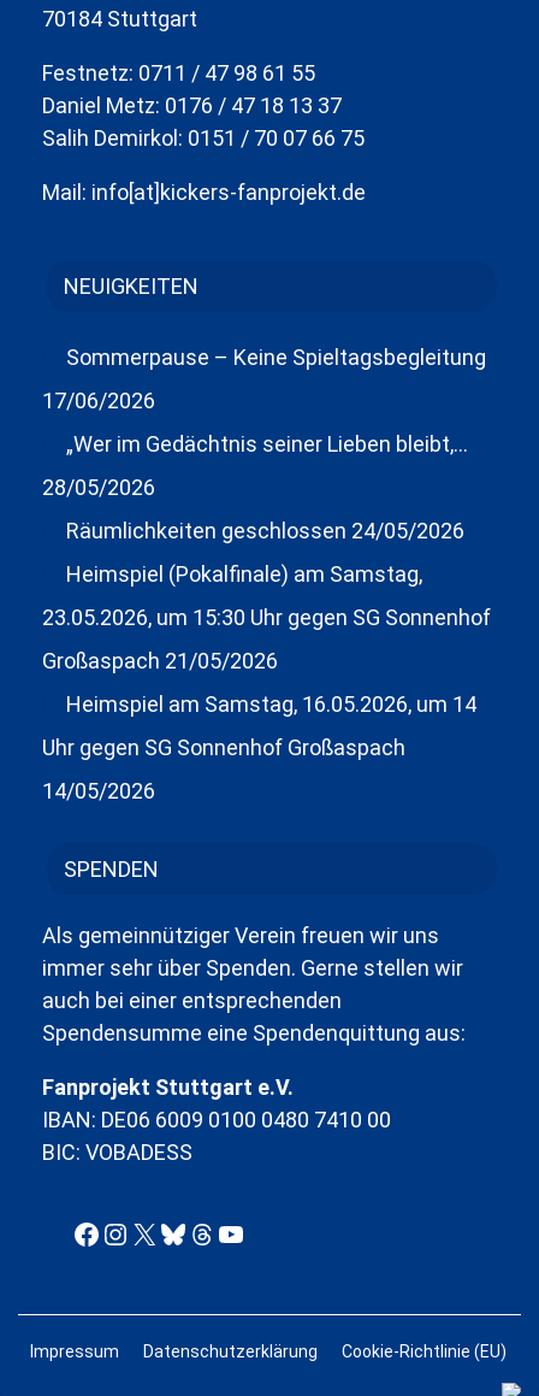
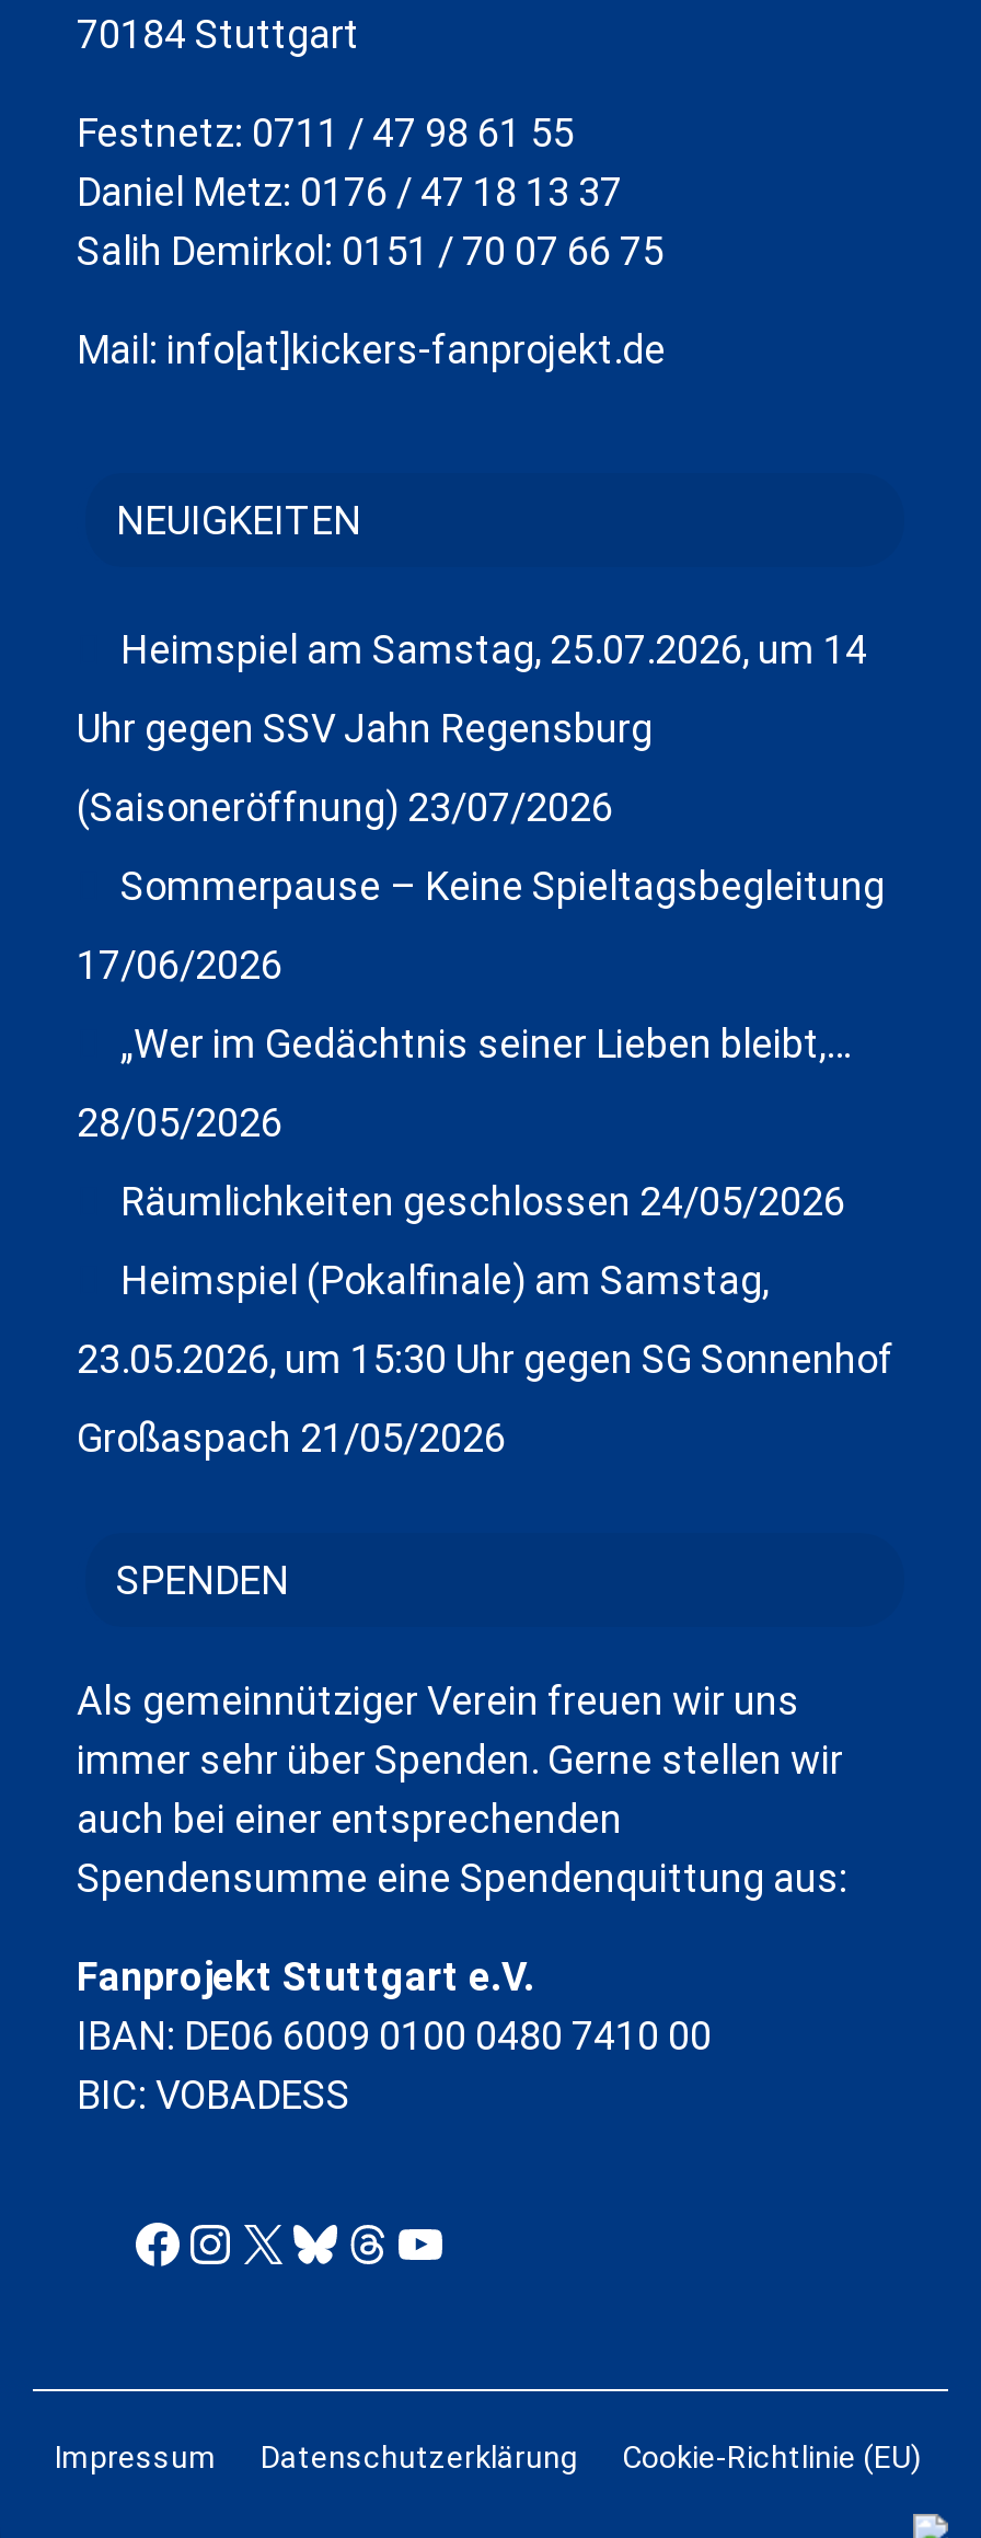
+ Heimspiel am Samstag, 25.07.2026, um 14
+ Uhr gegen SSV Jahn Regensburg
+ (Saisoneröffnung) 23/07/2026

moved down: Sommerpause – Keine Spieltagsbegleitung | 17/06/2026 | „Wer im Gedächtnis seiner Lieben bleibt,… | 28/05/2026 | Räumlichkeiten geschlossen 24/05/2026 | Heimspiel (Pokalfinale) am Samstag, | 23.05.2026, um 15:30 Uhr gegen SG Sonnenhof | Großaspach 21/05/2026

- Heimspiel am Samstag, 16.05.2026, um 14
- Uhr gegen SG Sonnenhof Großaspach
- 14/05/2026
